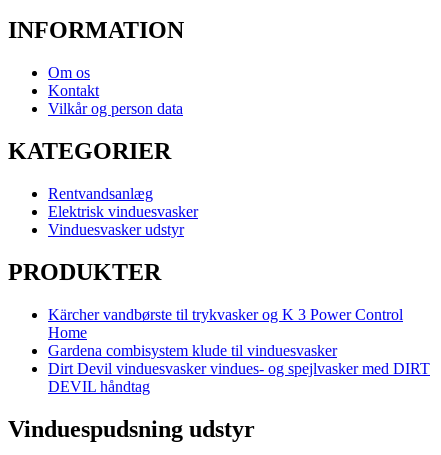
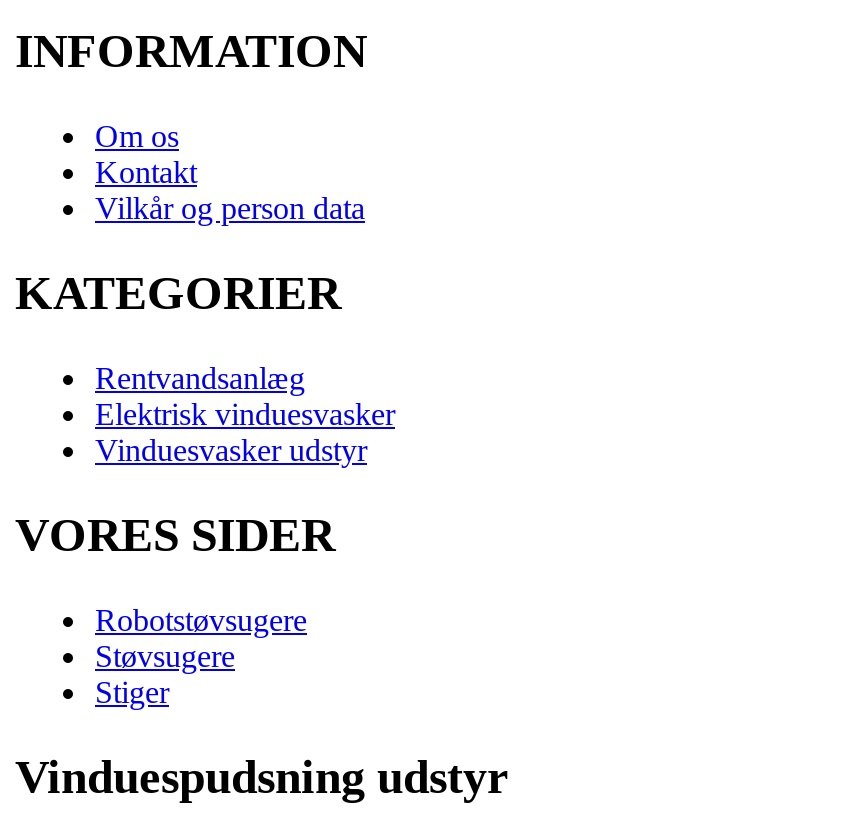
- PRODUKTER
+ VORES SIDER

- Kärcher vandbørste til trykvasker og K 3 Power Control
- Home
- Gardena combisystem klude til vinduesvasker
- Dirt Devil vinduesvasker vindues- og spejlvasker med DIRT
- DEVIL håndtag
+ Robotstøvsugere
+ Støvsugere
+ Stiger
